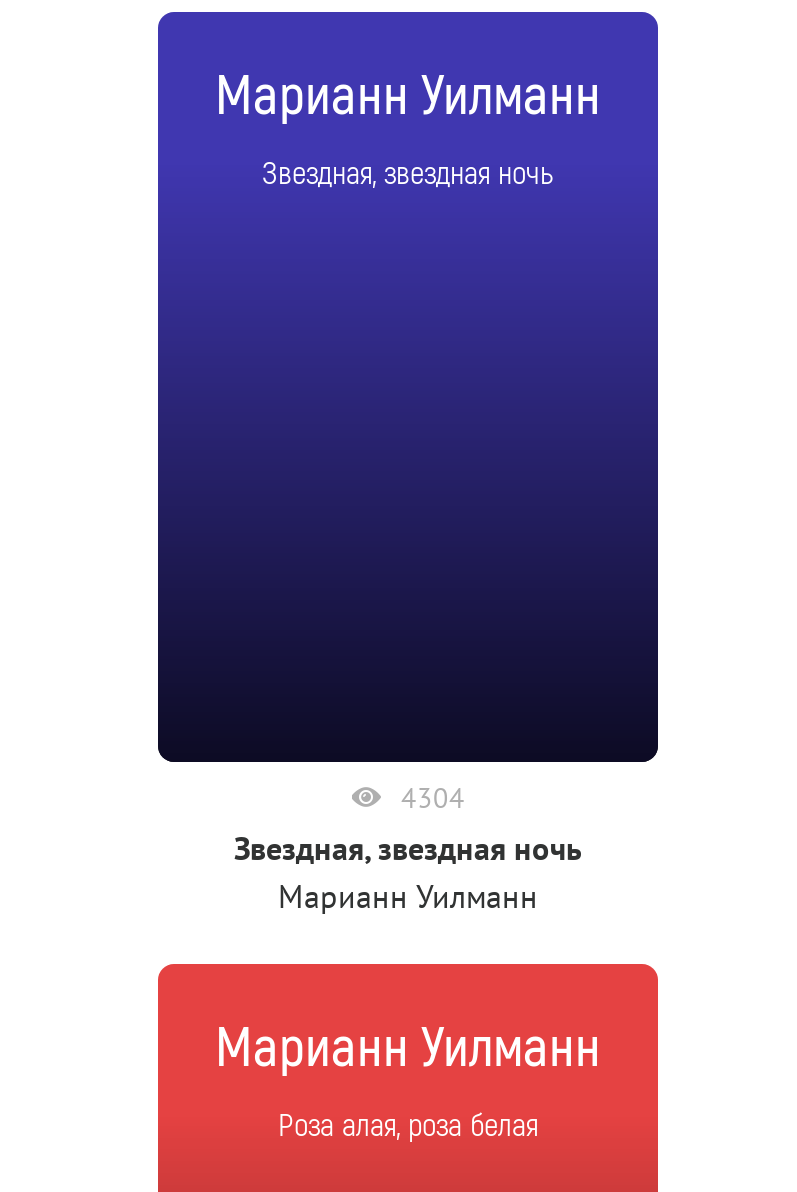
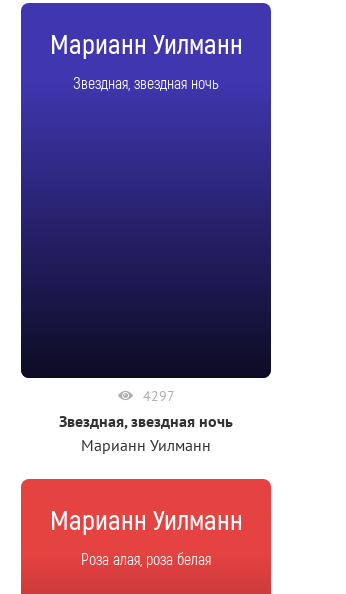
- 4304
+ 4297
